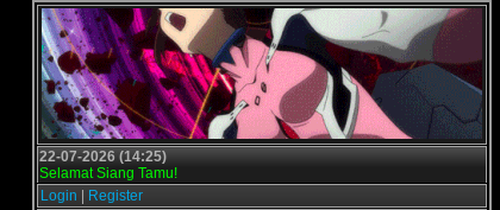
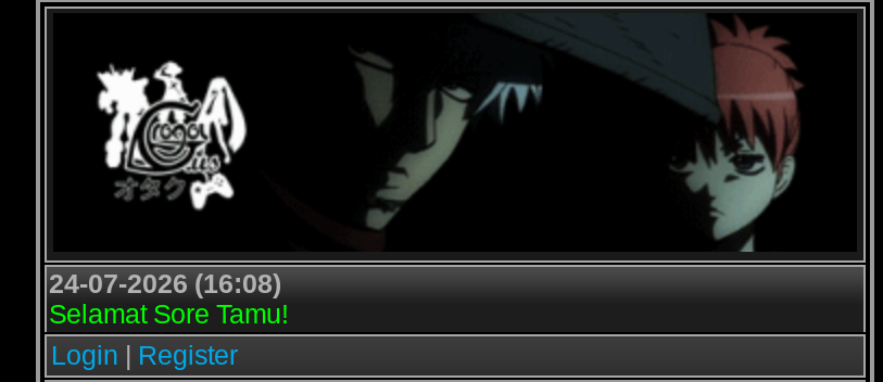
- [image]
- 22-07-2026 (14:25)
+ [image]
+ 24-07-2026 (16:08)

- Selamat Siang Tamu!
+ Selamat Sore Tamu!
